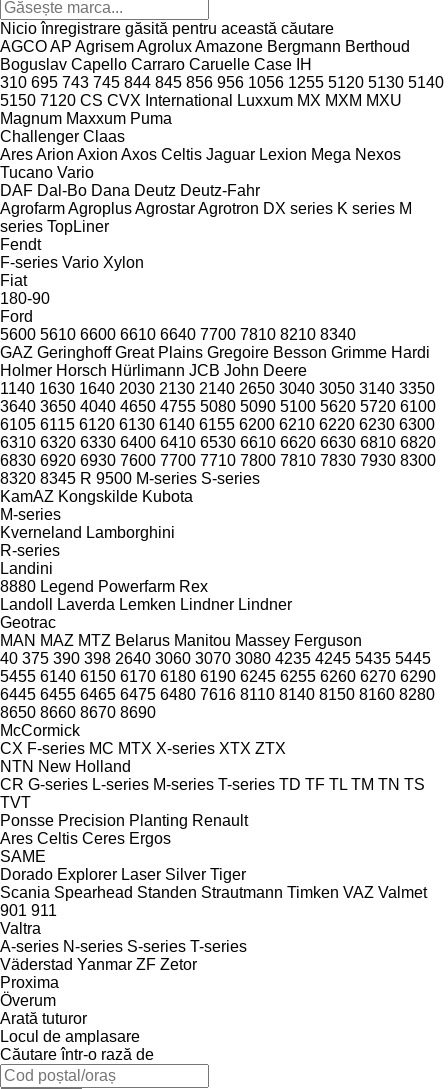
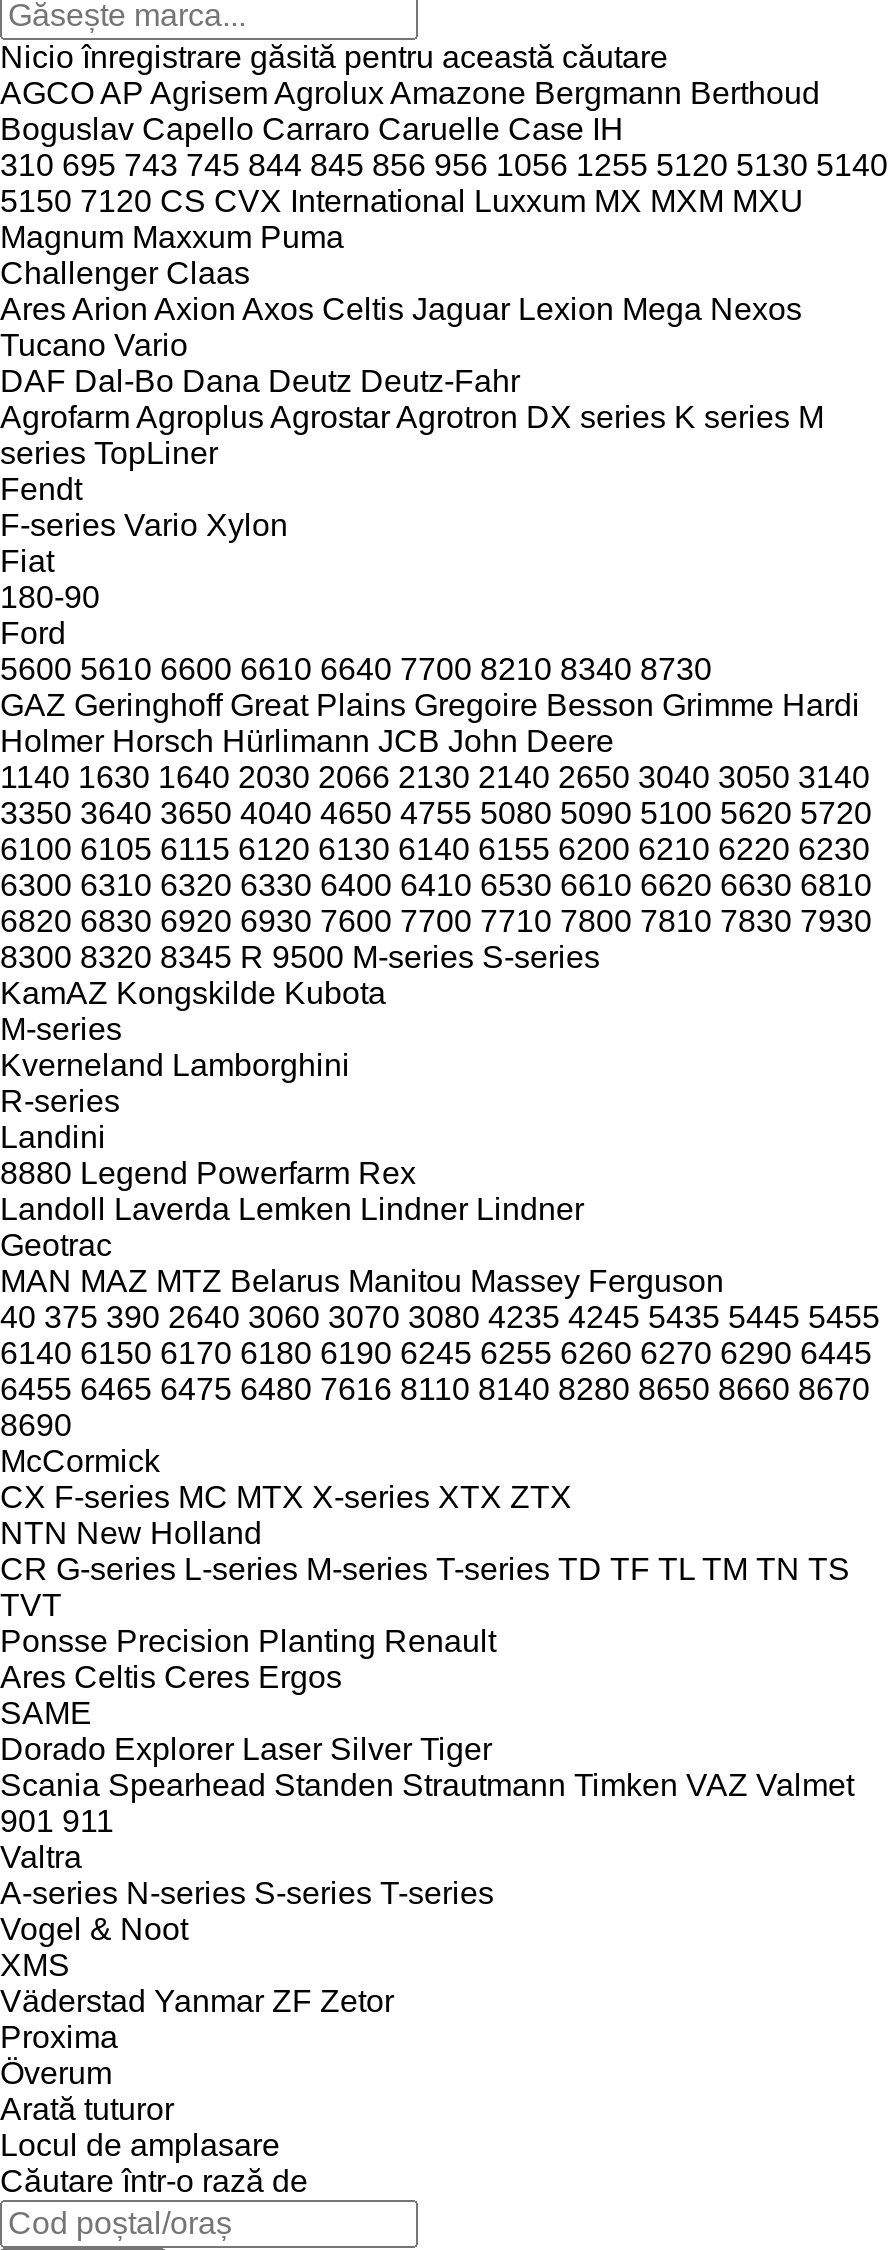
- 5600 5610 6600 6610 6640 7700 7810 8210 8340
+ 5600 5610 6600 6610 6640 7700 8210 8340 8730

- 1140 1630 1640 2030 2130 2140 2650 3040 3050 3140 3350
- 3640 3650 4040 4650 4755 5080 5090 5100 5620 5720 6100
- 6105 6115 6120 6130 6140 6155 6200 6210 6220 6230 6300
- 6310 6320 6330 6400 6410 6530 6610 6620 6630 6810 6820
- 6830 6920 6930 7600 7700 7710 7800 7810 7830 7930 8300
- 8320 8345 R 9500 M-series S-series
+ 1140 1630 1640 2030 2066 2130 2140 2650 3040 3050 3140
+ 3350 3640 3650 4040 4650 4755 5080 5090 5100 5620 5720
+ 6100 6105 6115 6120 6130 6140 6155 6200 6210 6220 6230
+ 6300 6310 6320 6330 6400 6410 6530 6610 6620 6630 6810
+ 6820 6830 6920 6930 7600 7700 7710 7800 7810 7830 7930
+ 8300 8320 8345 R 9500 M-series S-series

- 40 375 390 398 2640 3060 3070 3080 4235 4245 5435 5445
- 5455 6140 6150 6170 6180 6190 6245 6255 6260 6270 6290
- 6445 6455 6465 6475 6480 7616 8110 8140 8150 8160 8280
- 8650 8660 8670 8690
+ 40 375 390 2640 3060 3070 3080 4235 4245 5435 5445 5455
+ 6140 6150 6170 6180 6190 6245 6255 6260 6270 6290 6445
+ 6455 6465 6475 6480 7616 8110 8140 8280 8650 8660 8670
+ 8690

+ Vogel & Noot
+ XMS
